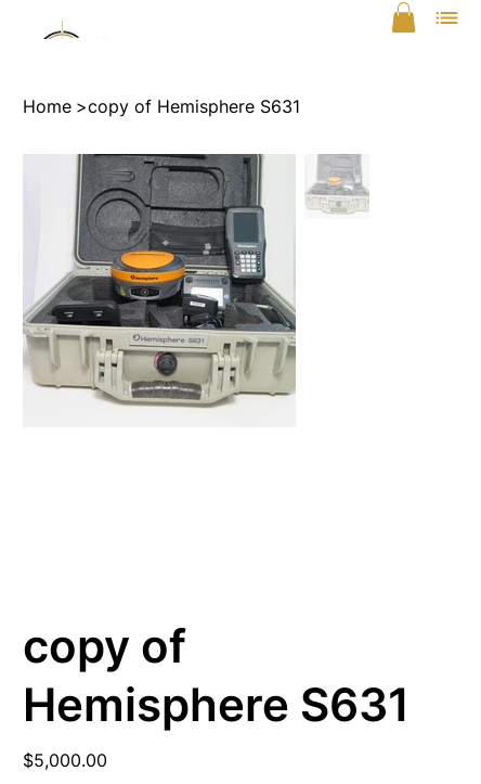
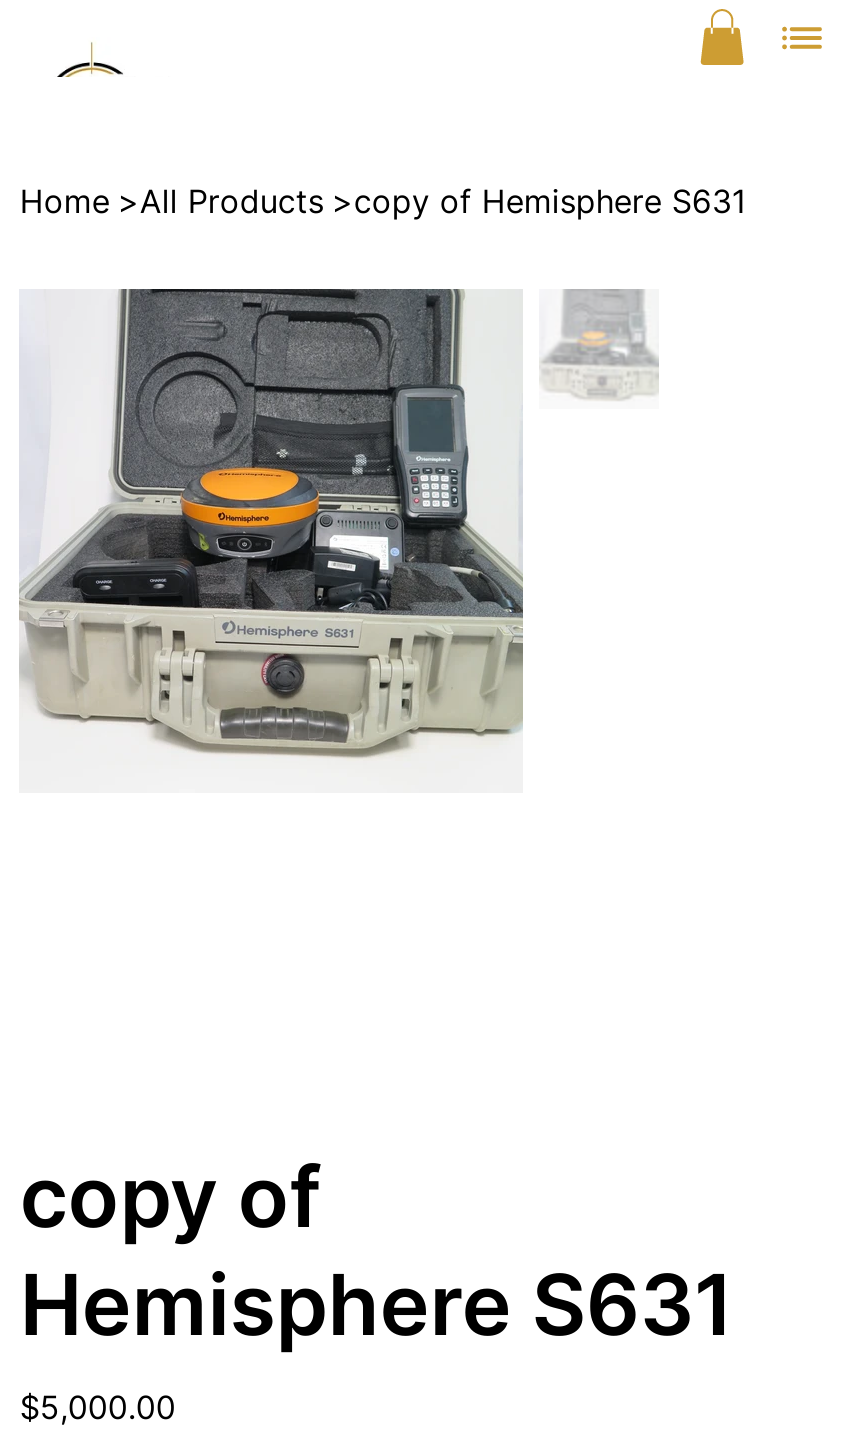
- Home >copy of Hemisphere S631
+ Home >All Products >copy of Hemisphere S631
